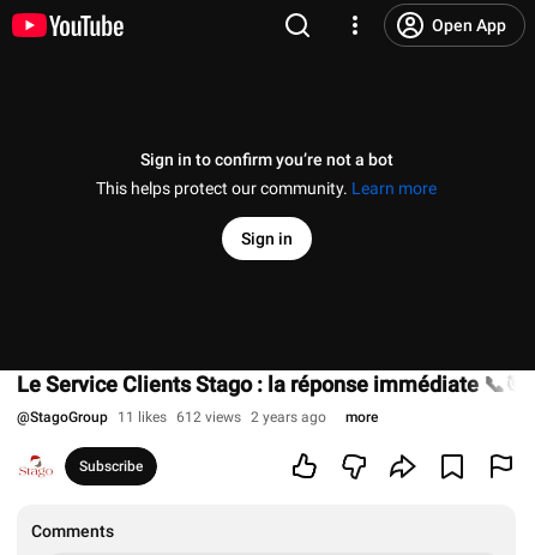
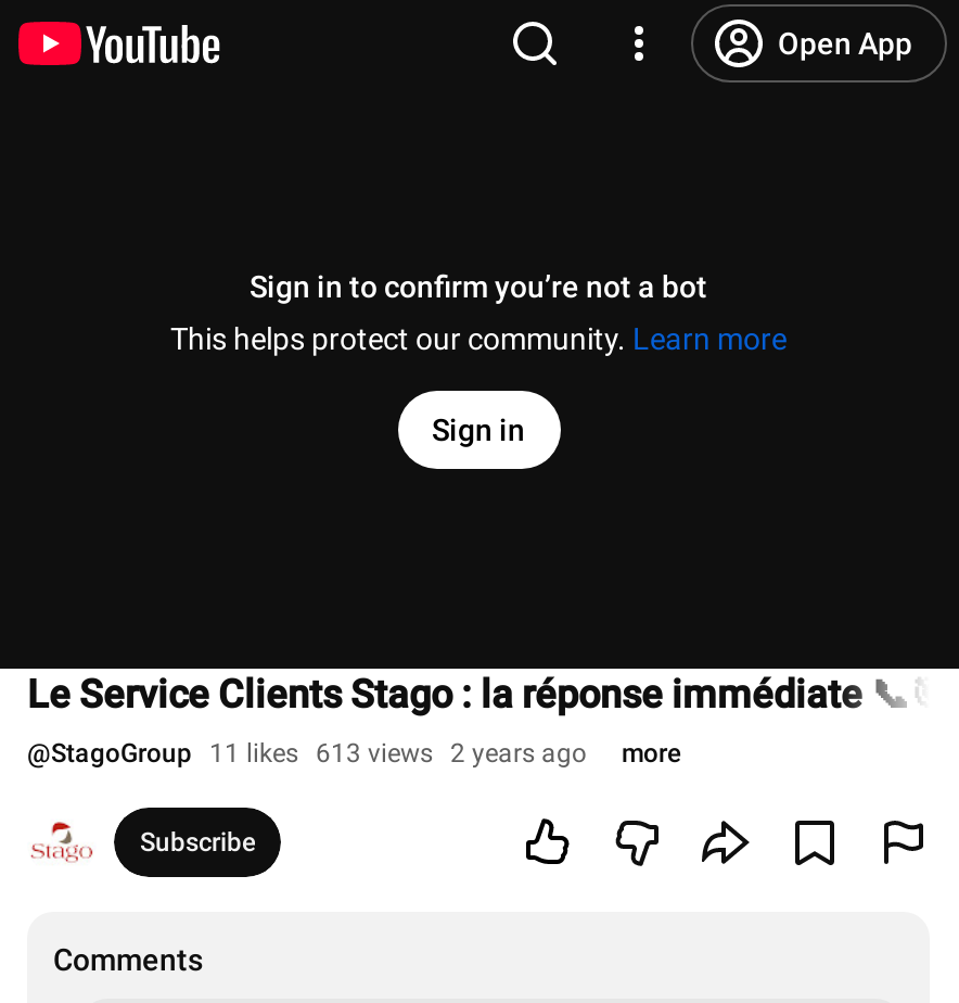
- @StagoGroup 11 likes 612 views 2 years ago
+ @StagoGroup 11 likes 613 views 2 years ago
